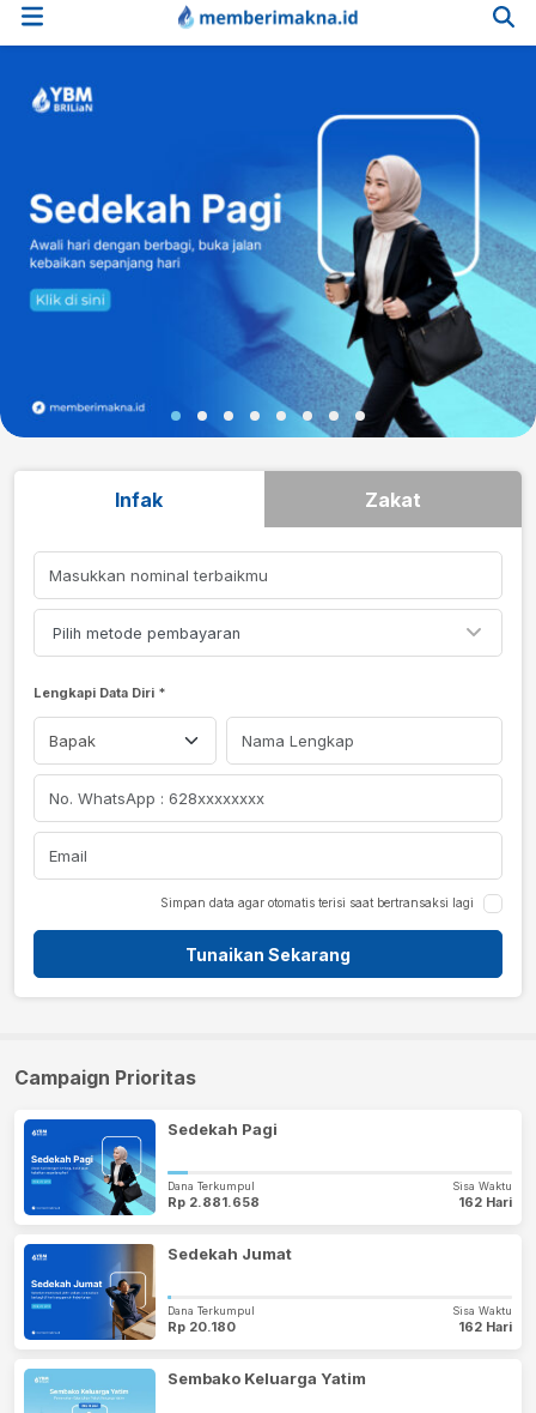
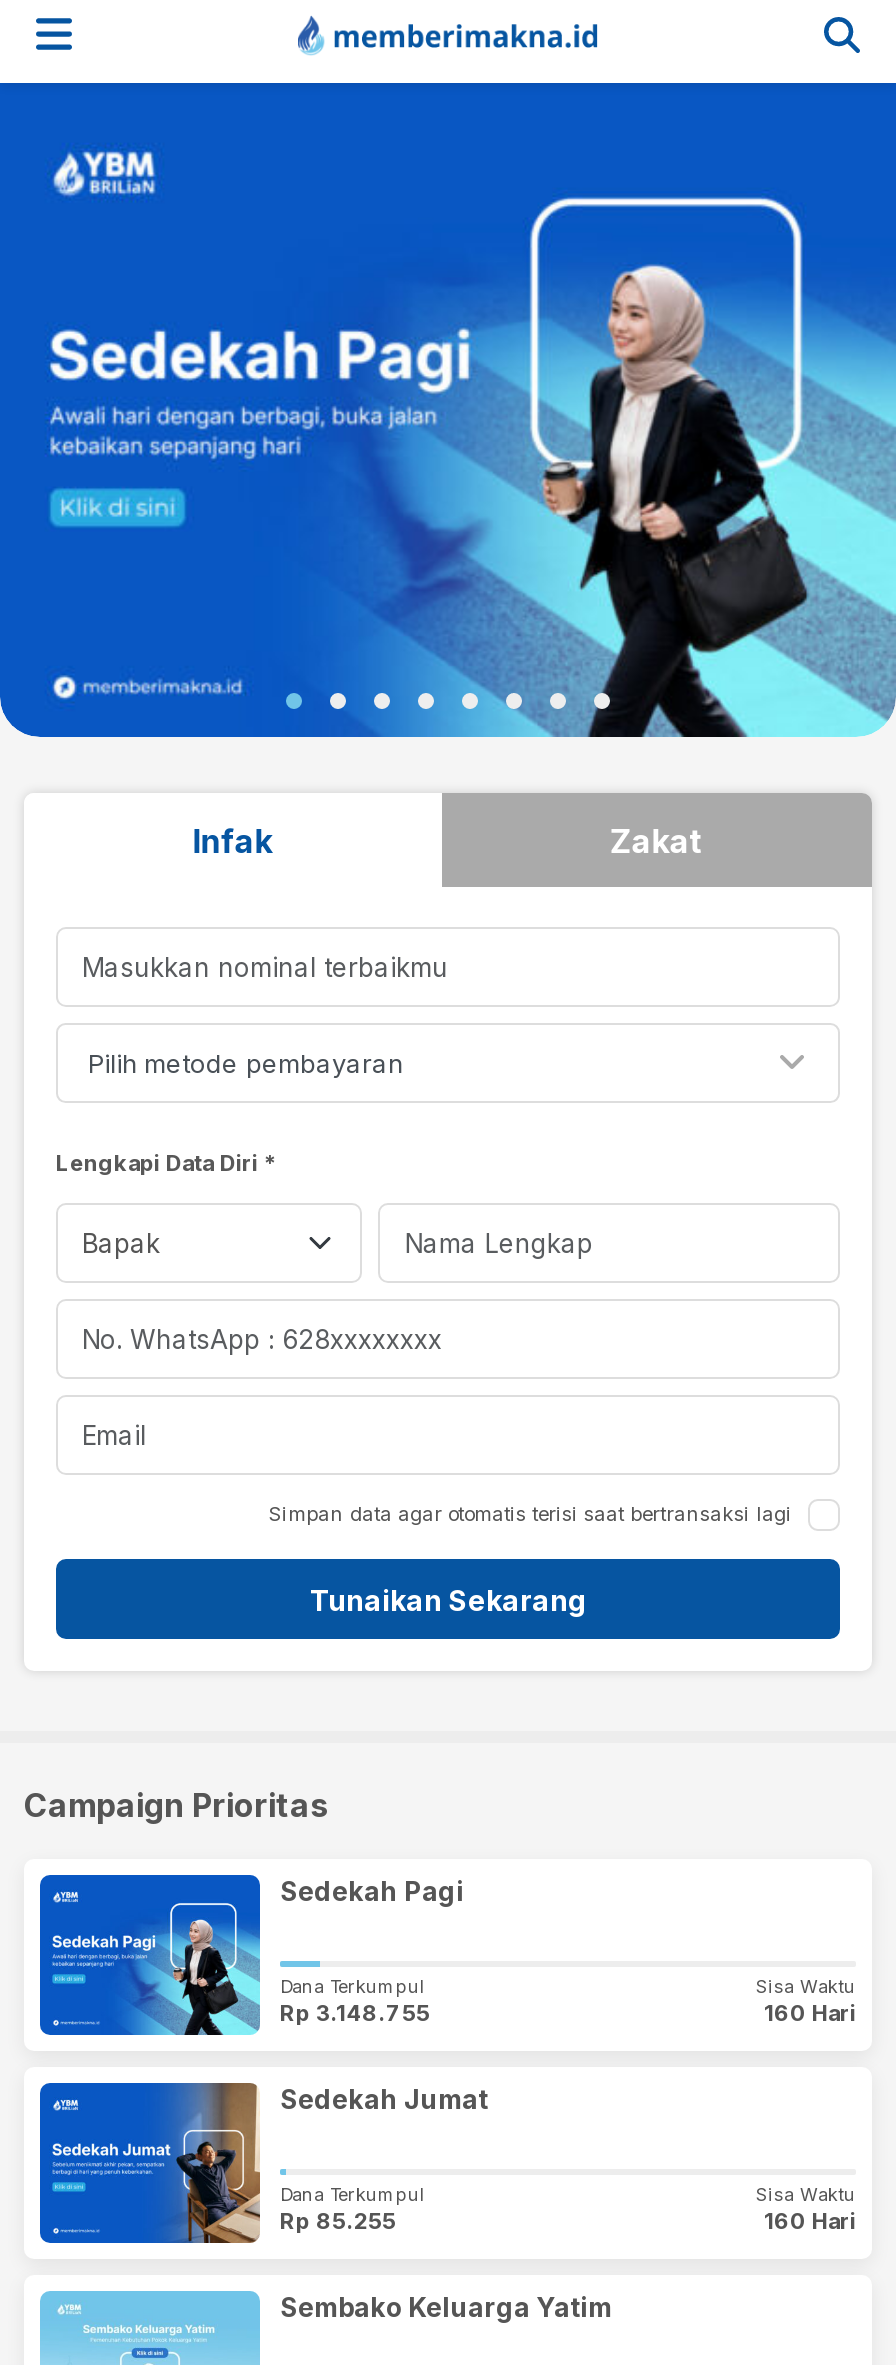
- Rp 2.881.658
+ Rp 3.148.755

- 162 Hari
+ 160 Hari

- Rp 20.180
+ Rp 85.255

- 162 Hari
+ 160 Hari
